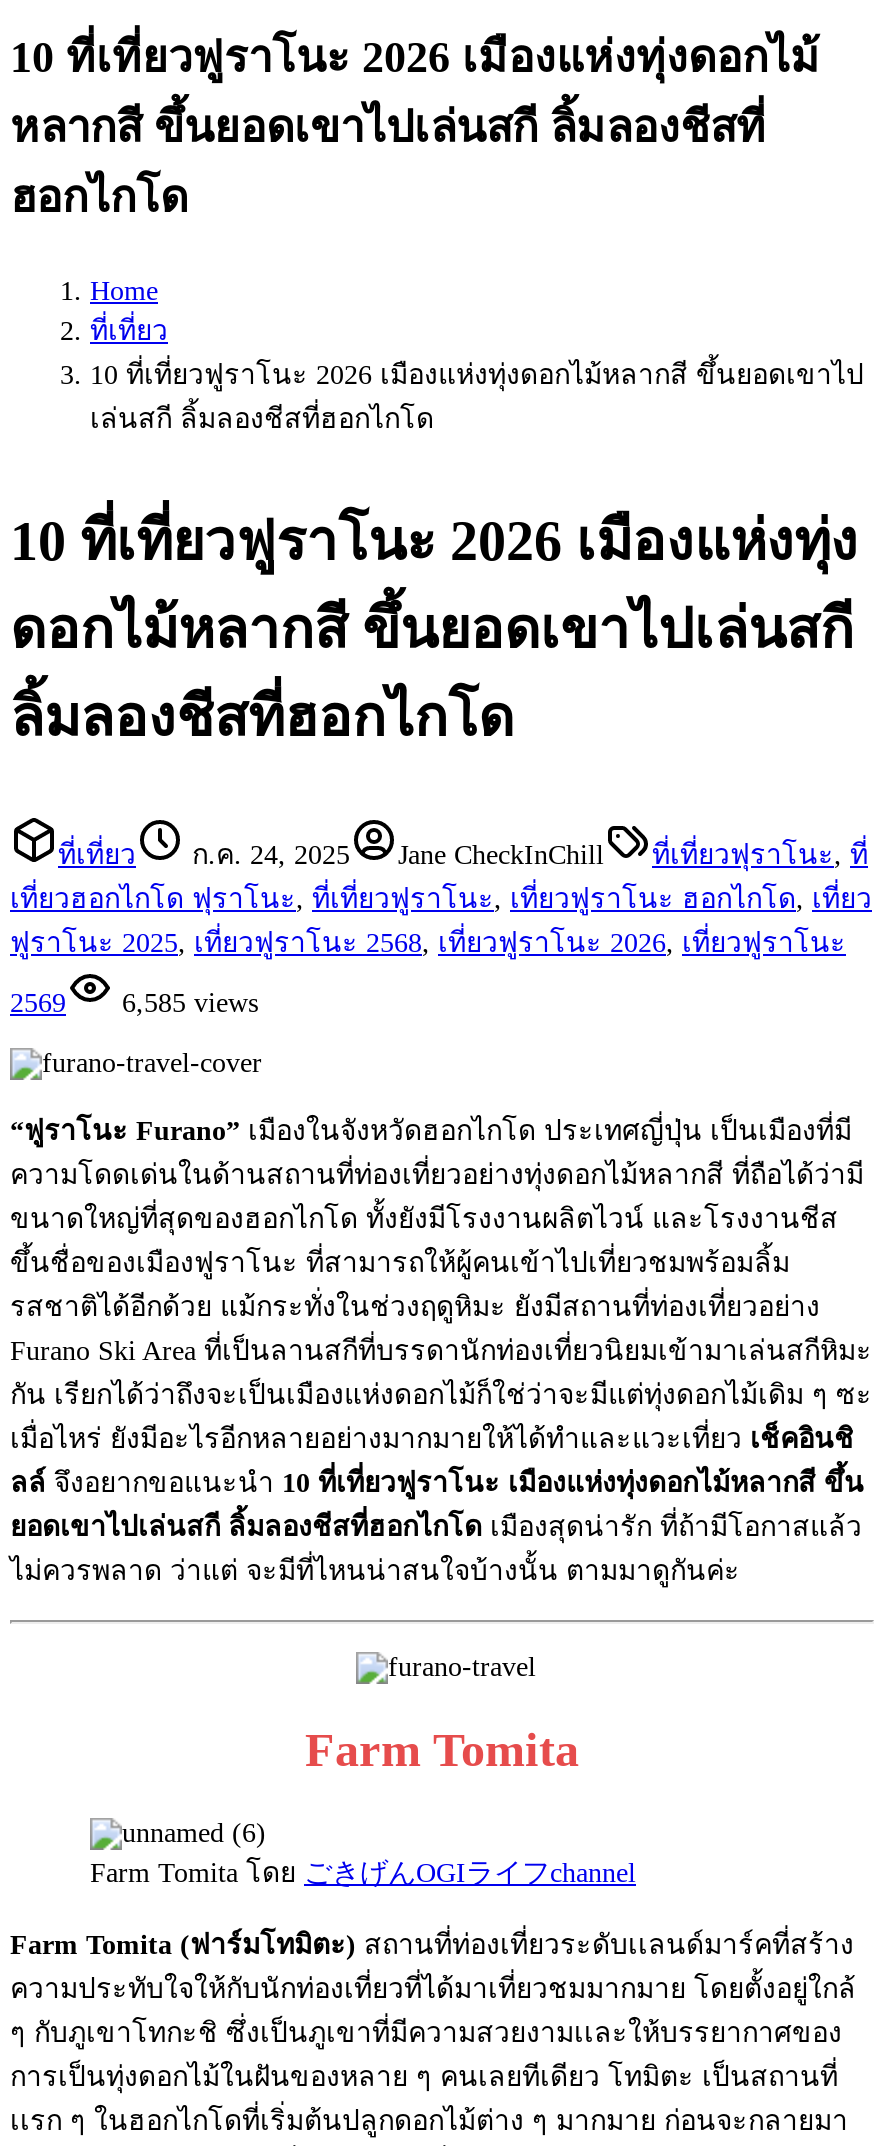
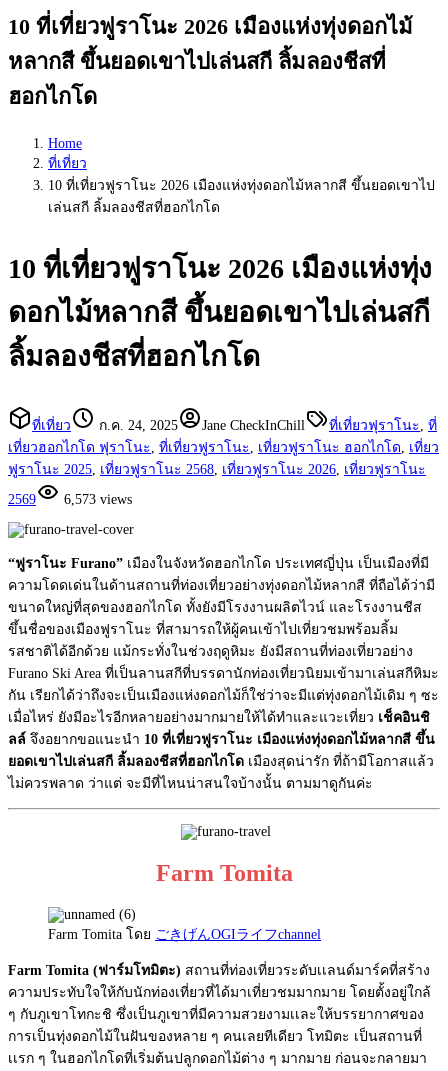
- 2569 6,585 views
+ 2569 6,573 views
